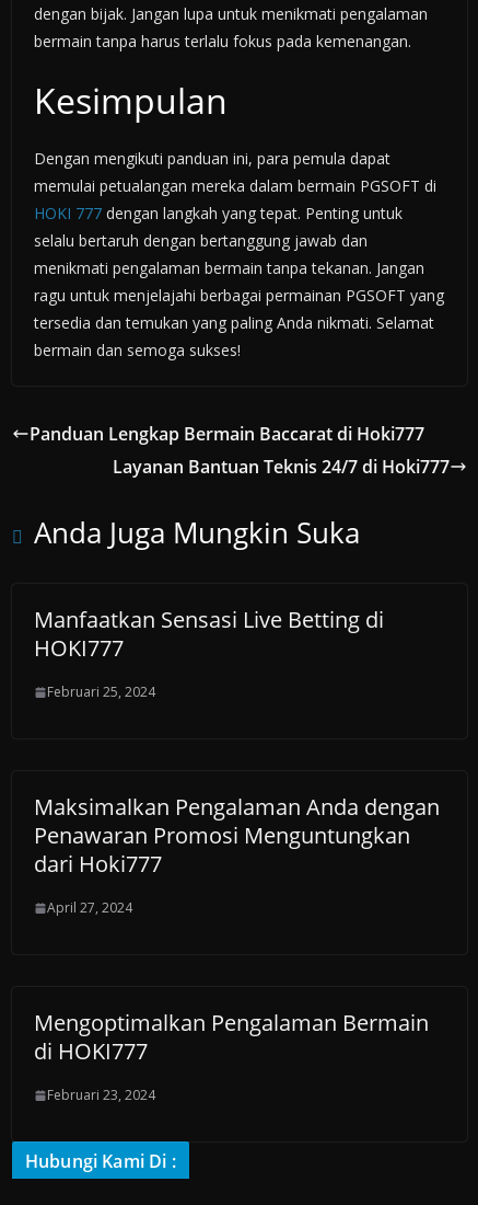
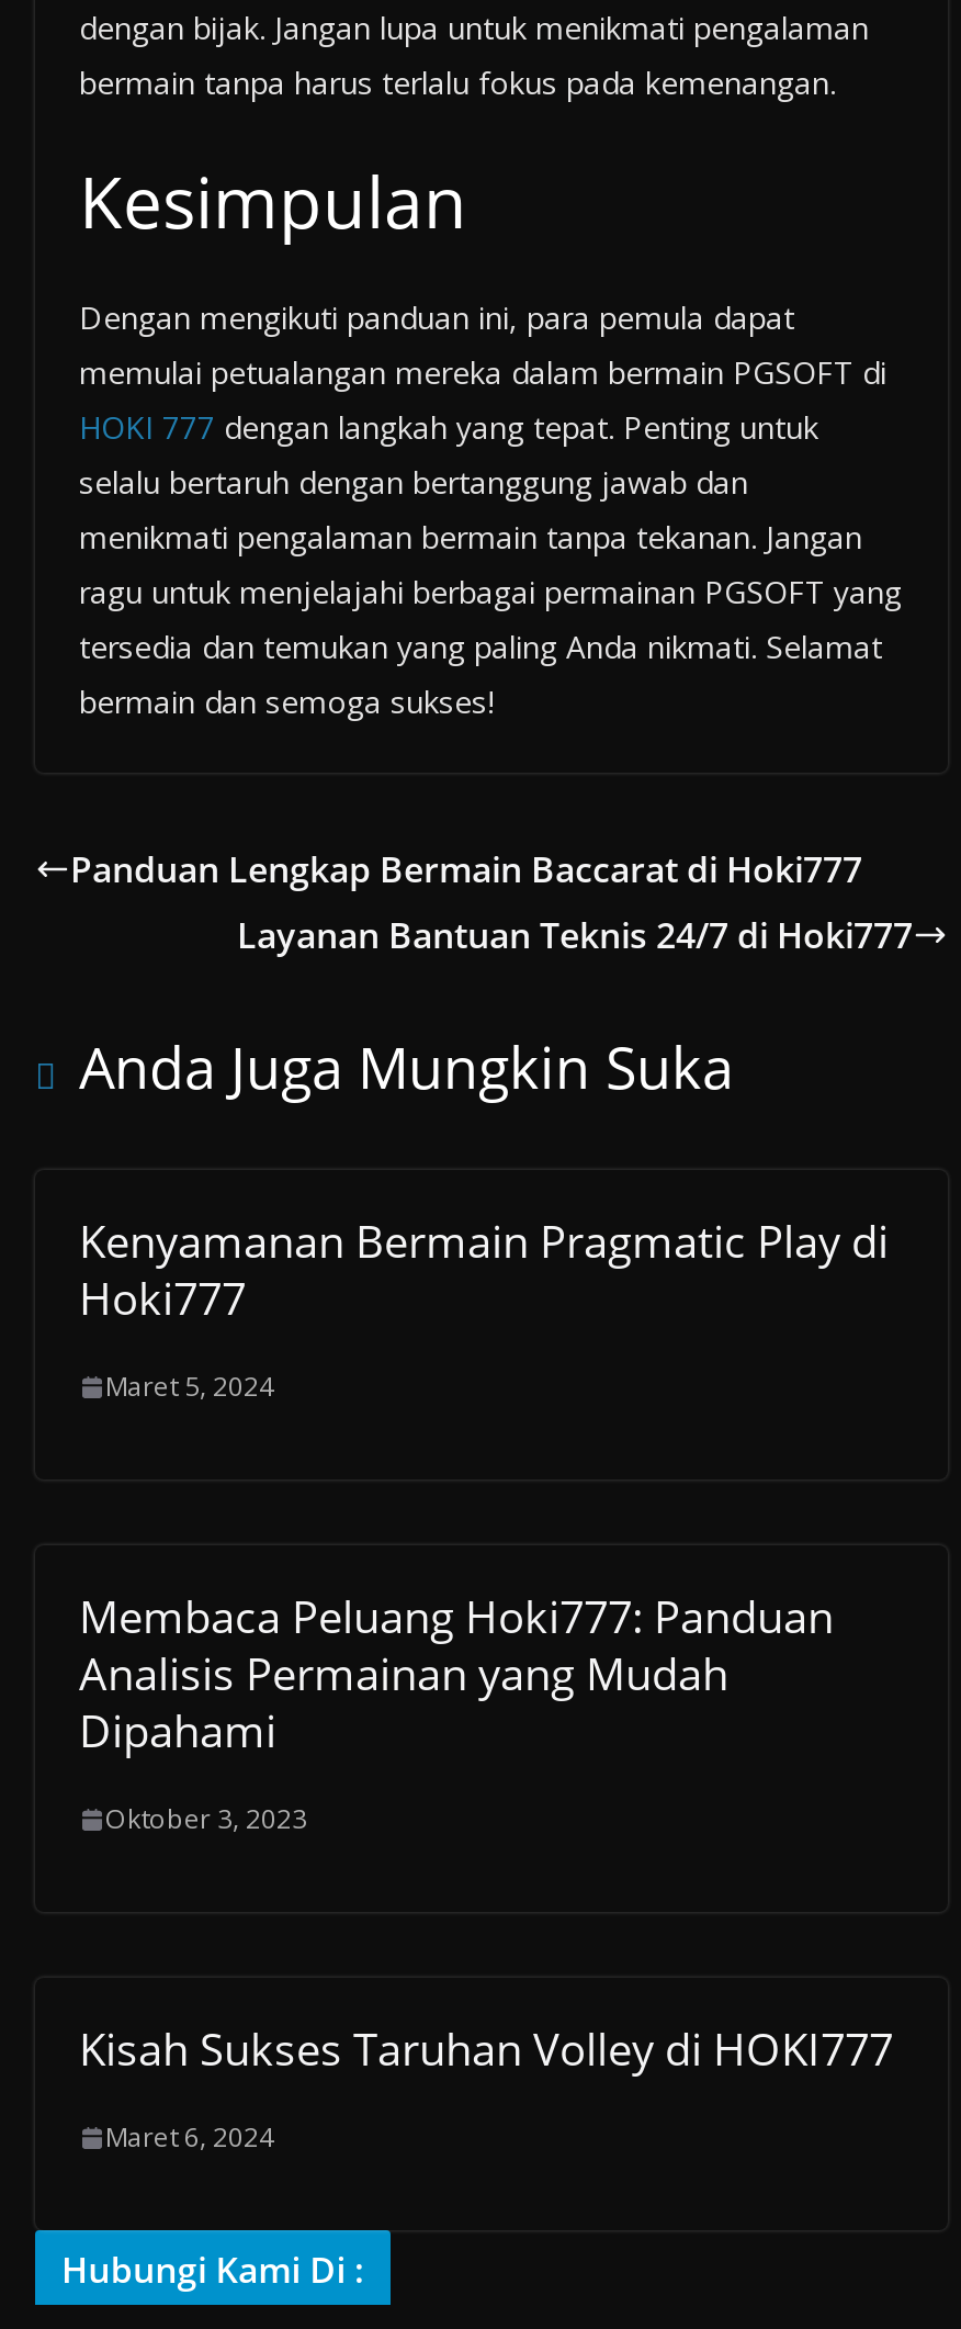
- Manfaatkan Sensasi Live Betting di
- HOKI777
+ Kenyamanan Bermain Pragmatic Play di
+ Hoki777

- Februari 25, 2024
+ Maret 5, 2024

- Maksimalkan Pengalaman Anda dengan
- Penawaran Promosi Menguntungkan
- dari Hoki777
+ Membaca Peluang Hoki777: Panduan
+ Analisis Permainan yang Mudah
+ Dipahami

- April 27, 2024
+ Oktober 3, 2023

- Mengoptimalkan Pengalaman Bermain
- di HOKI777
+ Kisah Sukses Taruhan Volley di HOKI777

- Februari 23, 2024
+ Maret 6, 2024
